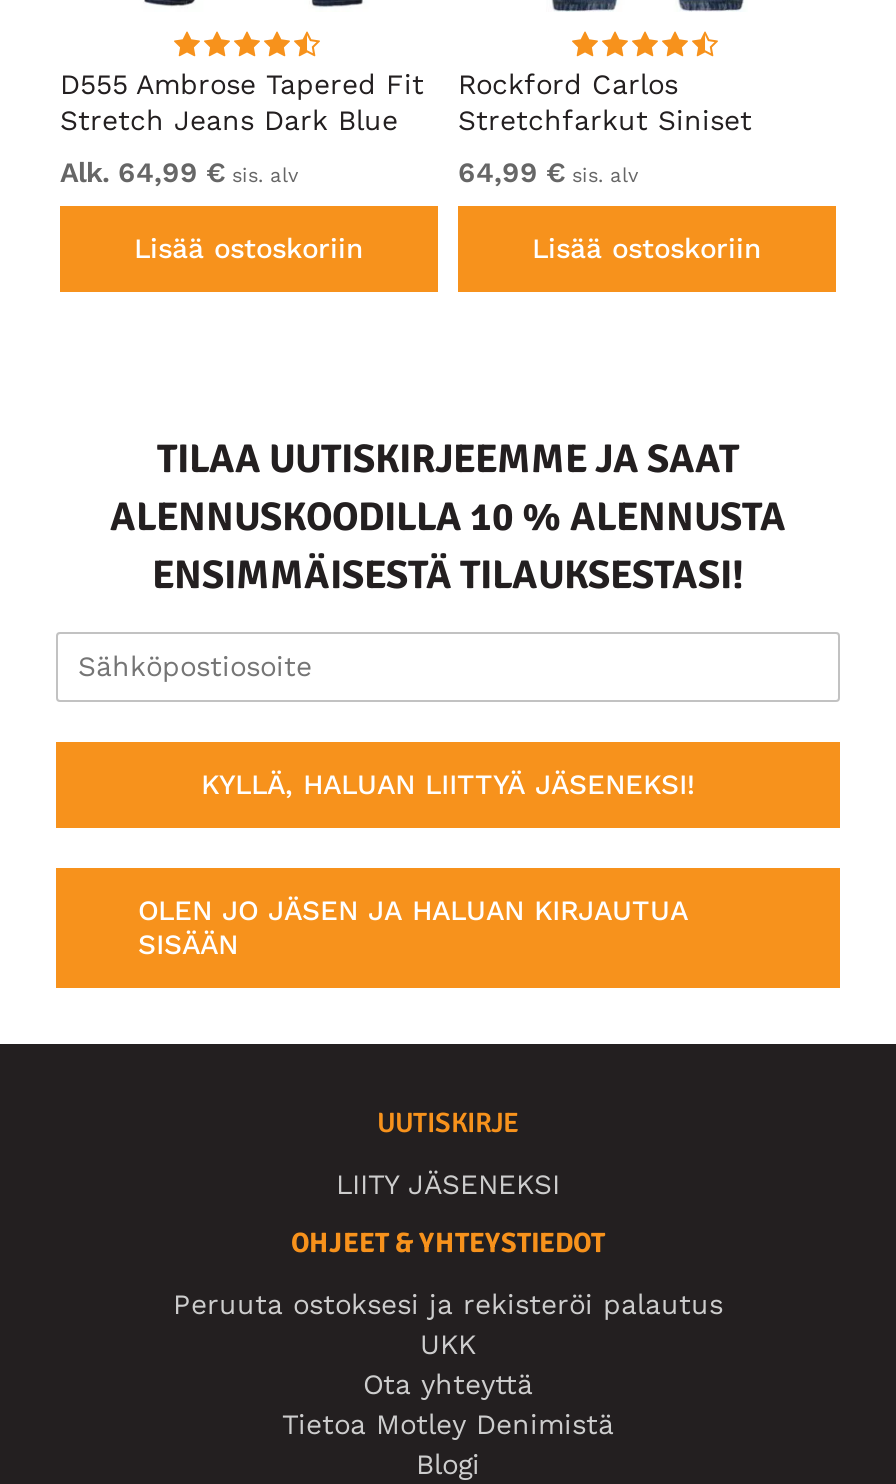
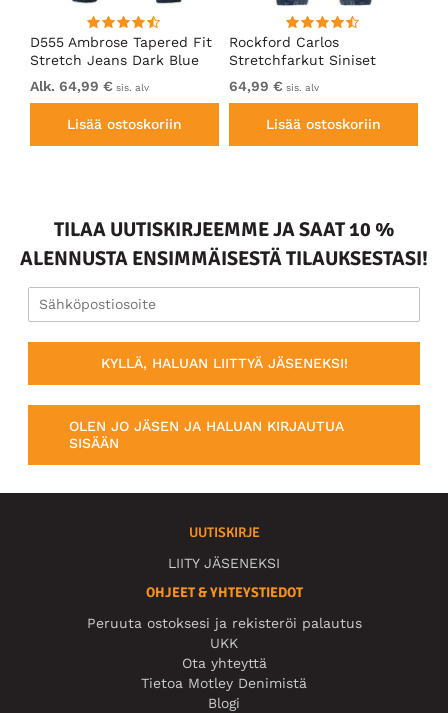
- TILAA UUTISKIRJEEMME JA SAAT
- ALENNUSKOODILLA 10 % ALENNUSTA
- ENSIMMÄISESTÄ TILAUKSESTASI!
+ TILAA UUTISKIRJEEMME JA SAAT 10 %
+ ALENNUSTA ENSIMMÄISESTÄ TILAUKSESTASI!
